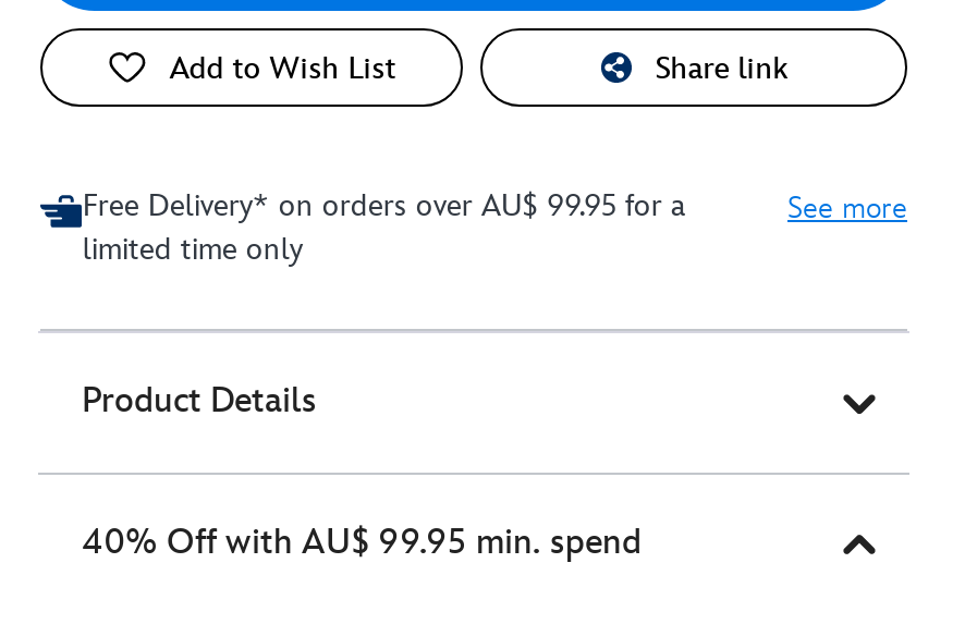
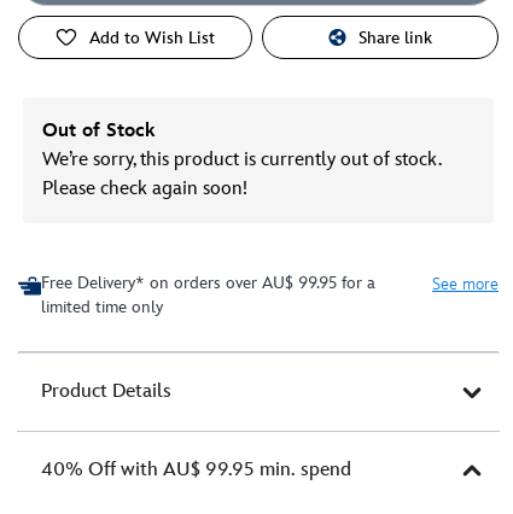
+ Out of Stock
+ We’re sorry, this product is currently out of stock.
+ Please check again soon!
